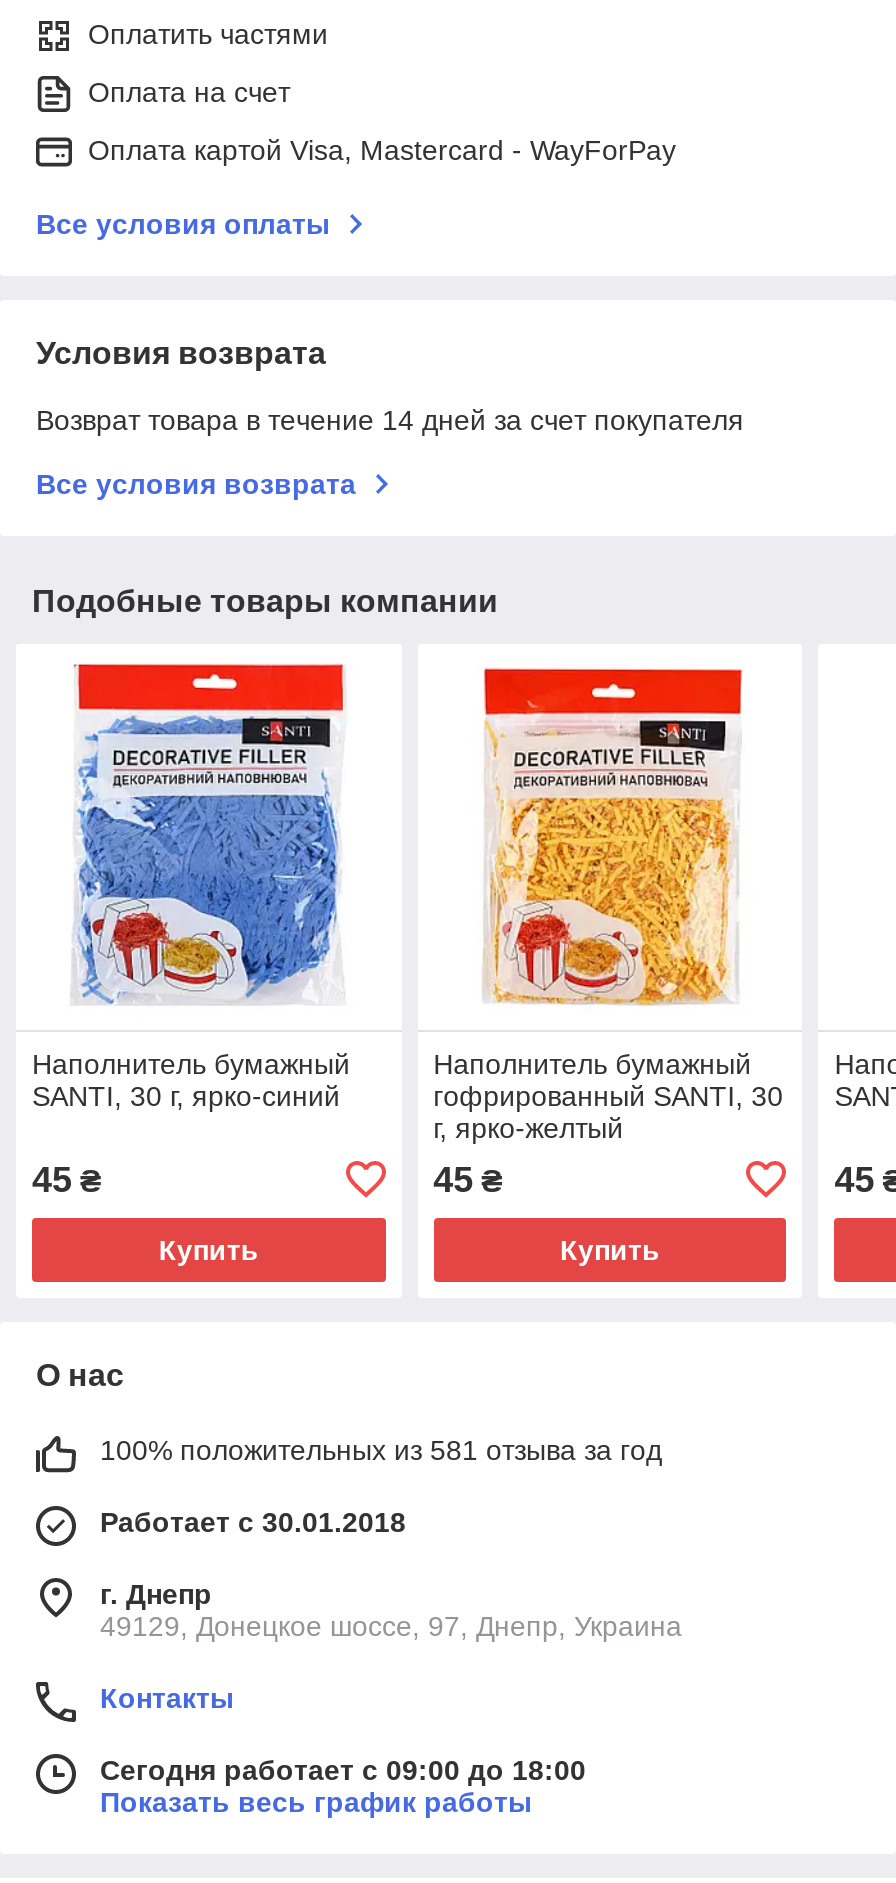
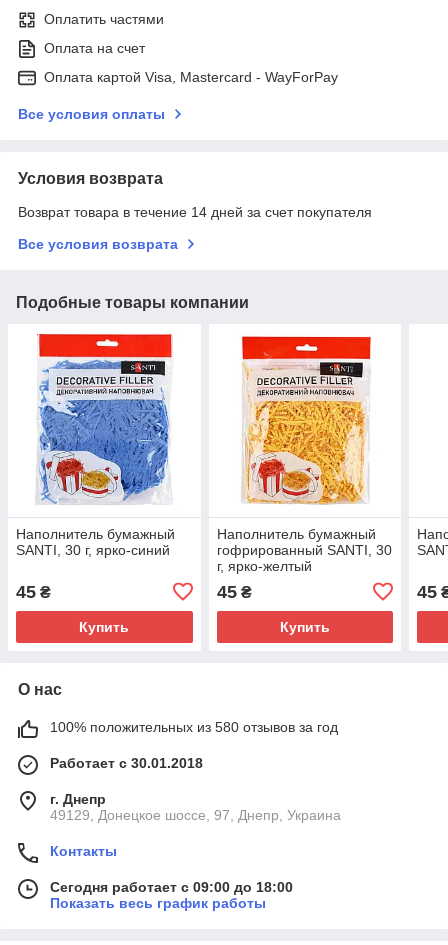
- 100% положительных из 581 отзыва за год
+ 100% положительных из 580 отзывов за год
